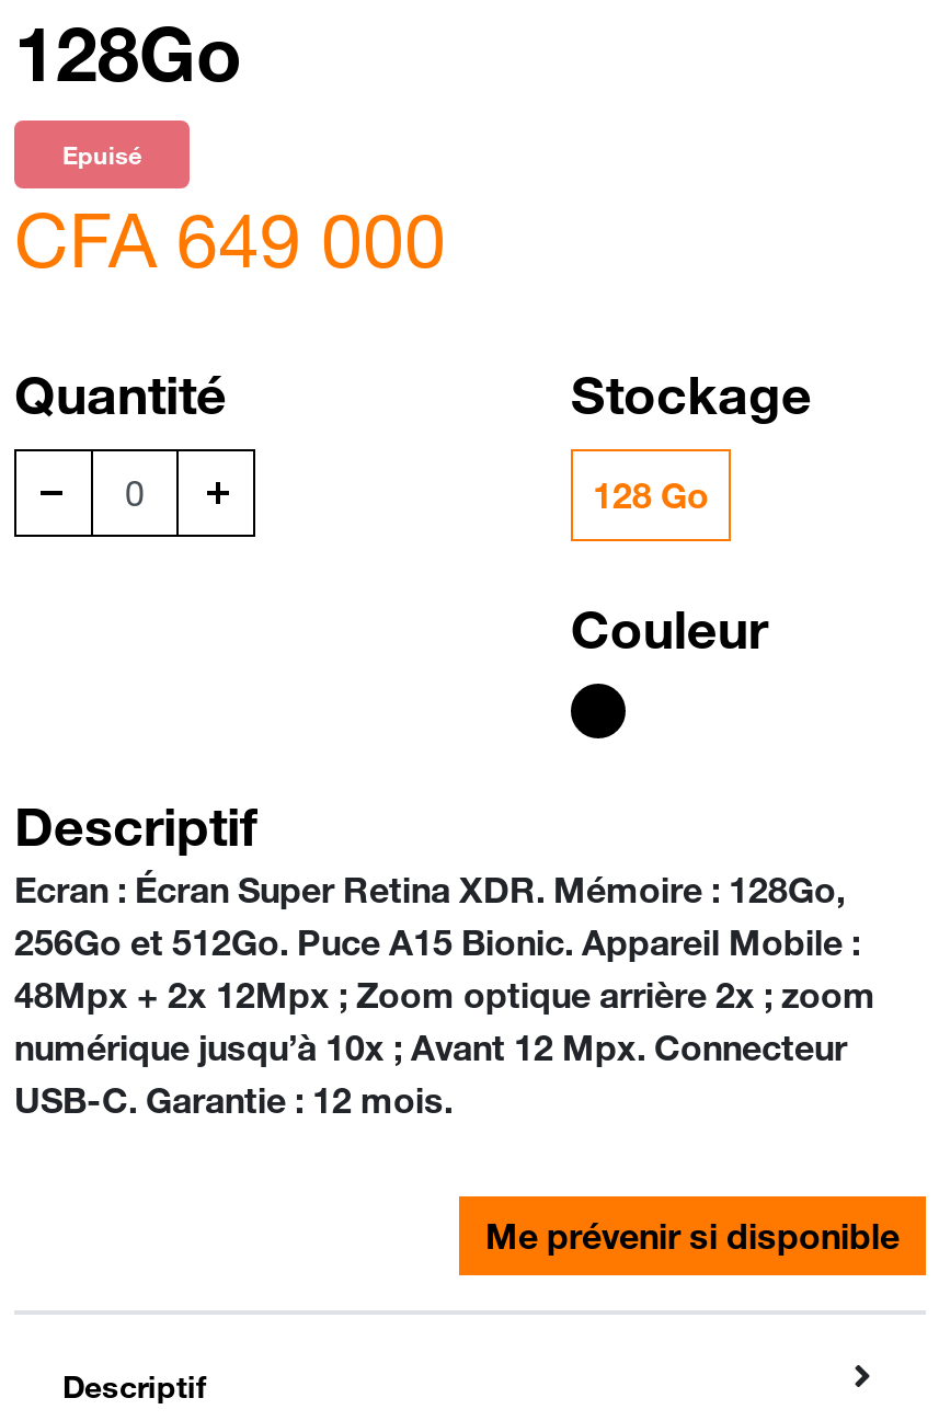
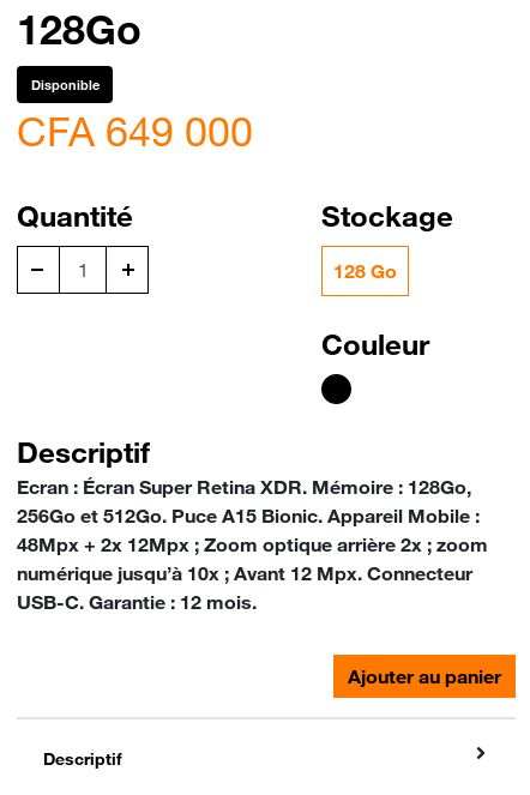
- Epuisé
+ Disponible

- Me prévenir si disponible
+ Ajouter au panier
